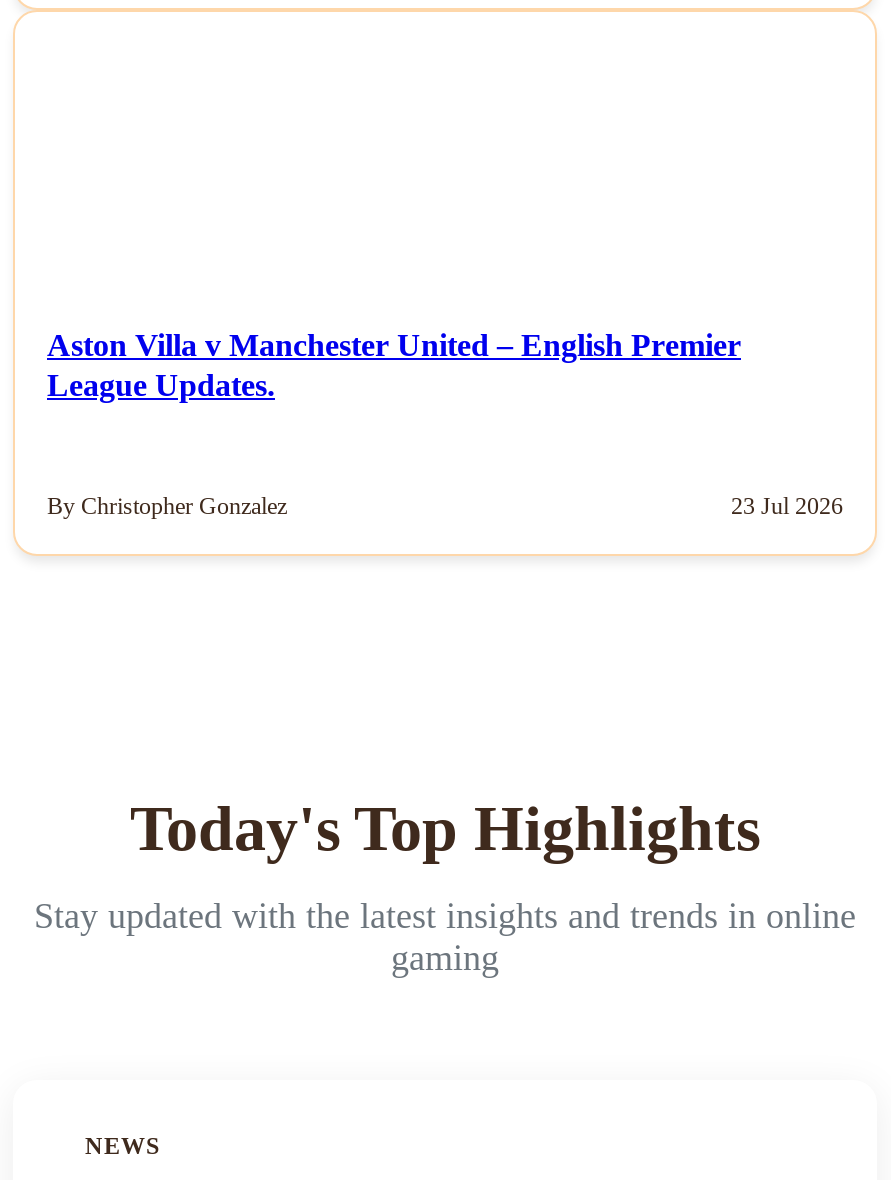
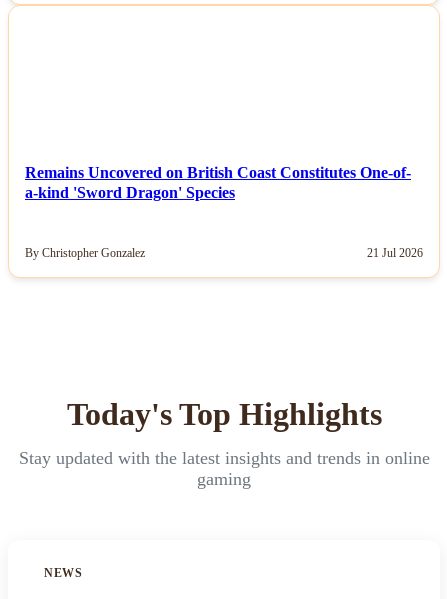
- Aston Villa v Manchester United – English Premier
- League Updates.
+ Remains Uncovered on British Coast Constitutes One-of-
+ a-kind 'Sword Dragon' Species

- 23 Jul 2026
+ 21 Jul 2026
